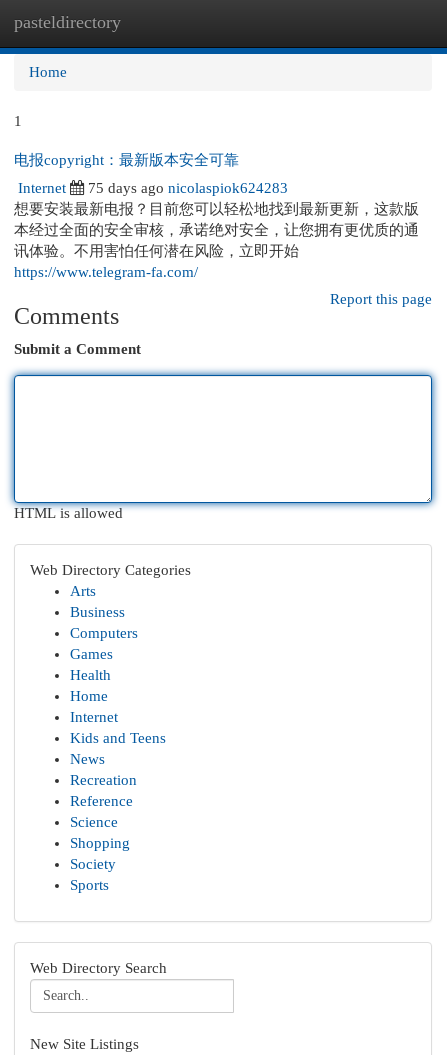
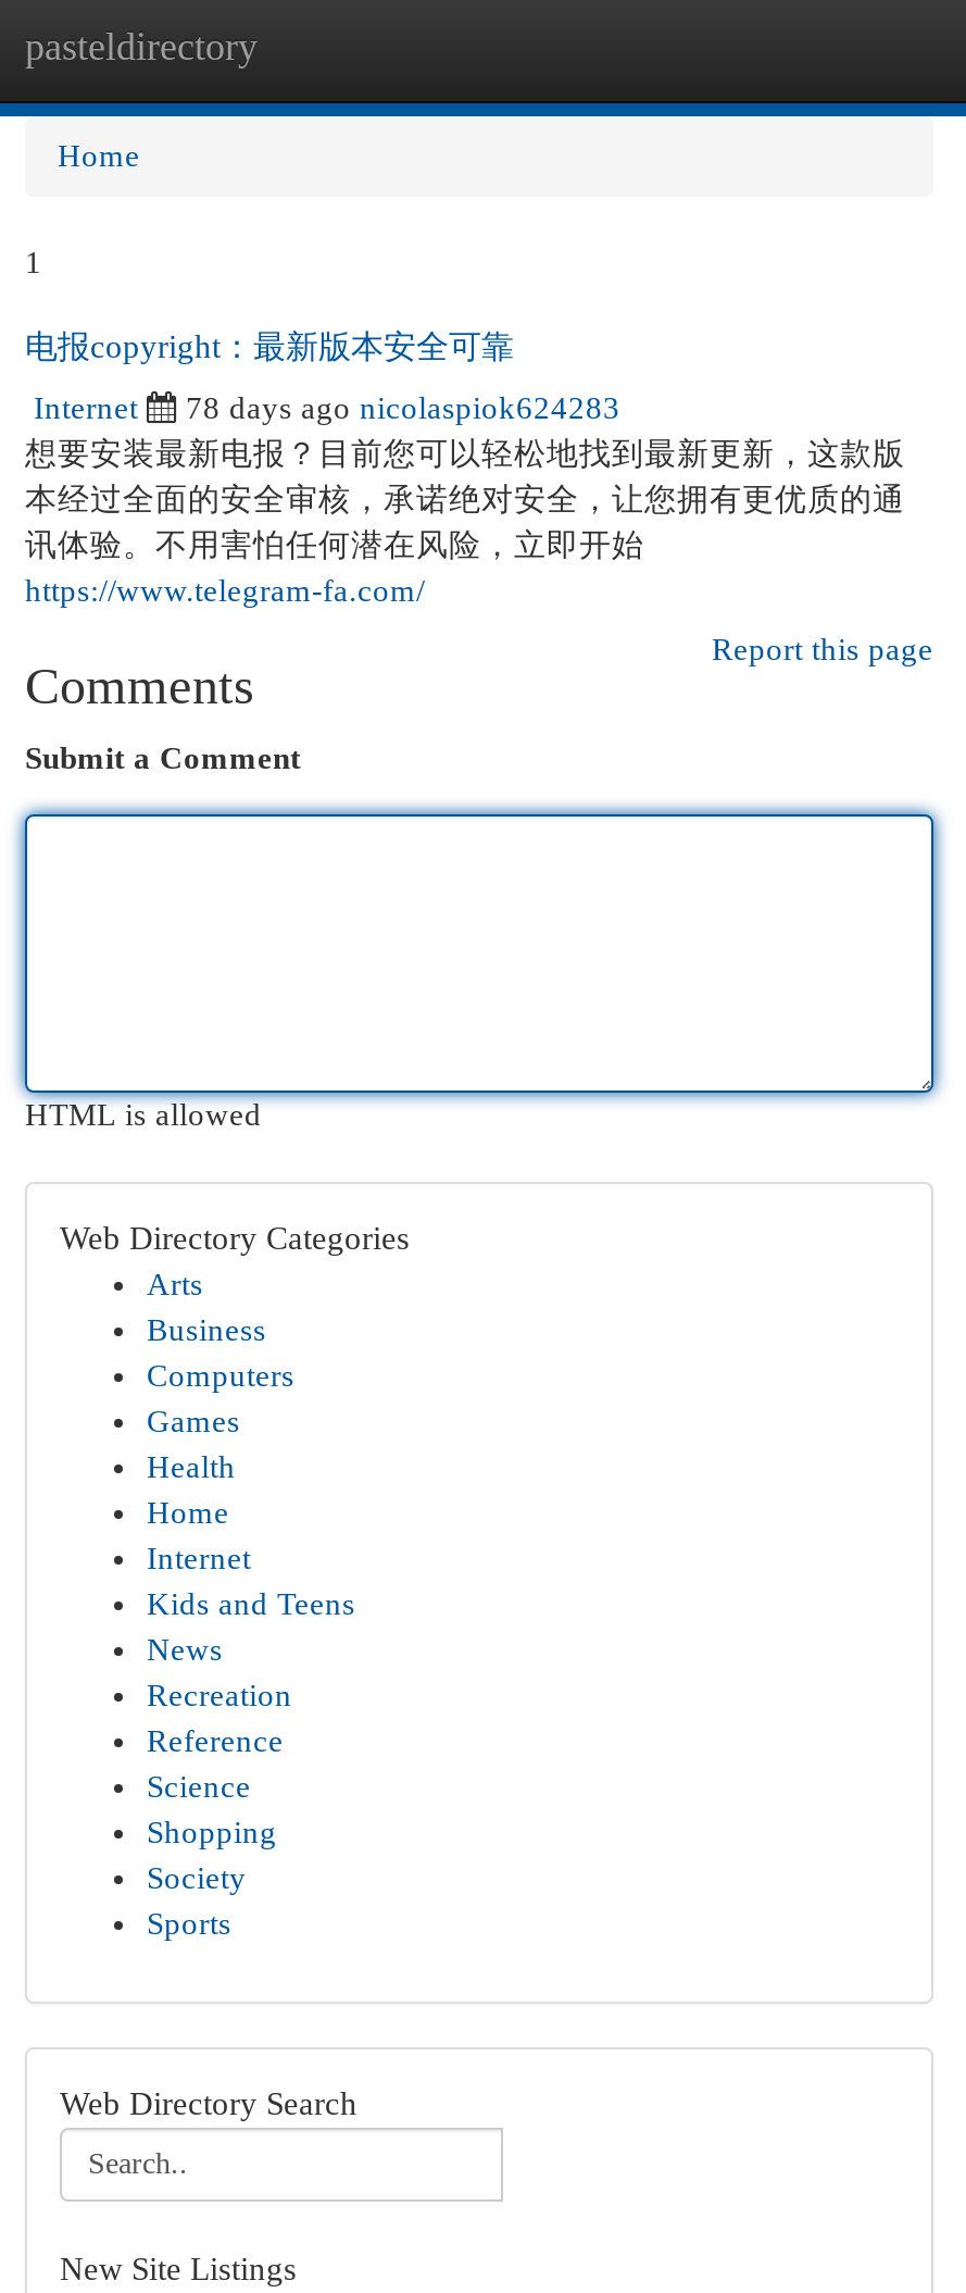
- 75 days ago nicolaspiok624283
+ 78 days ago nicolaspiok624283
